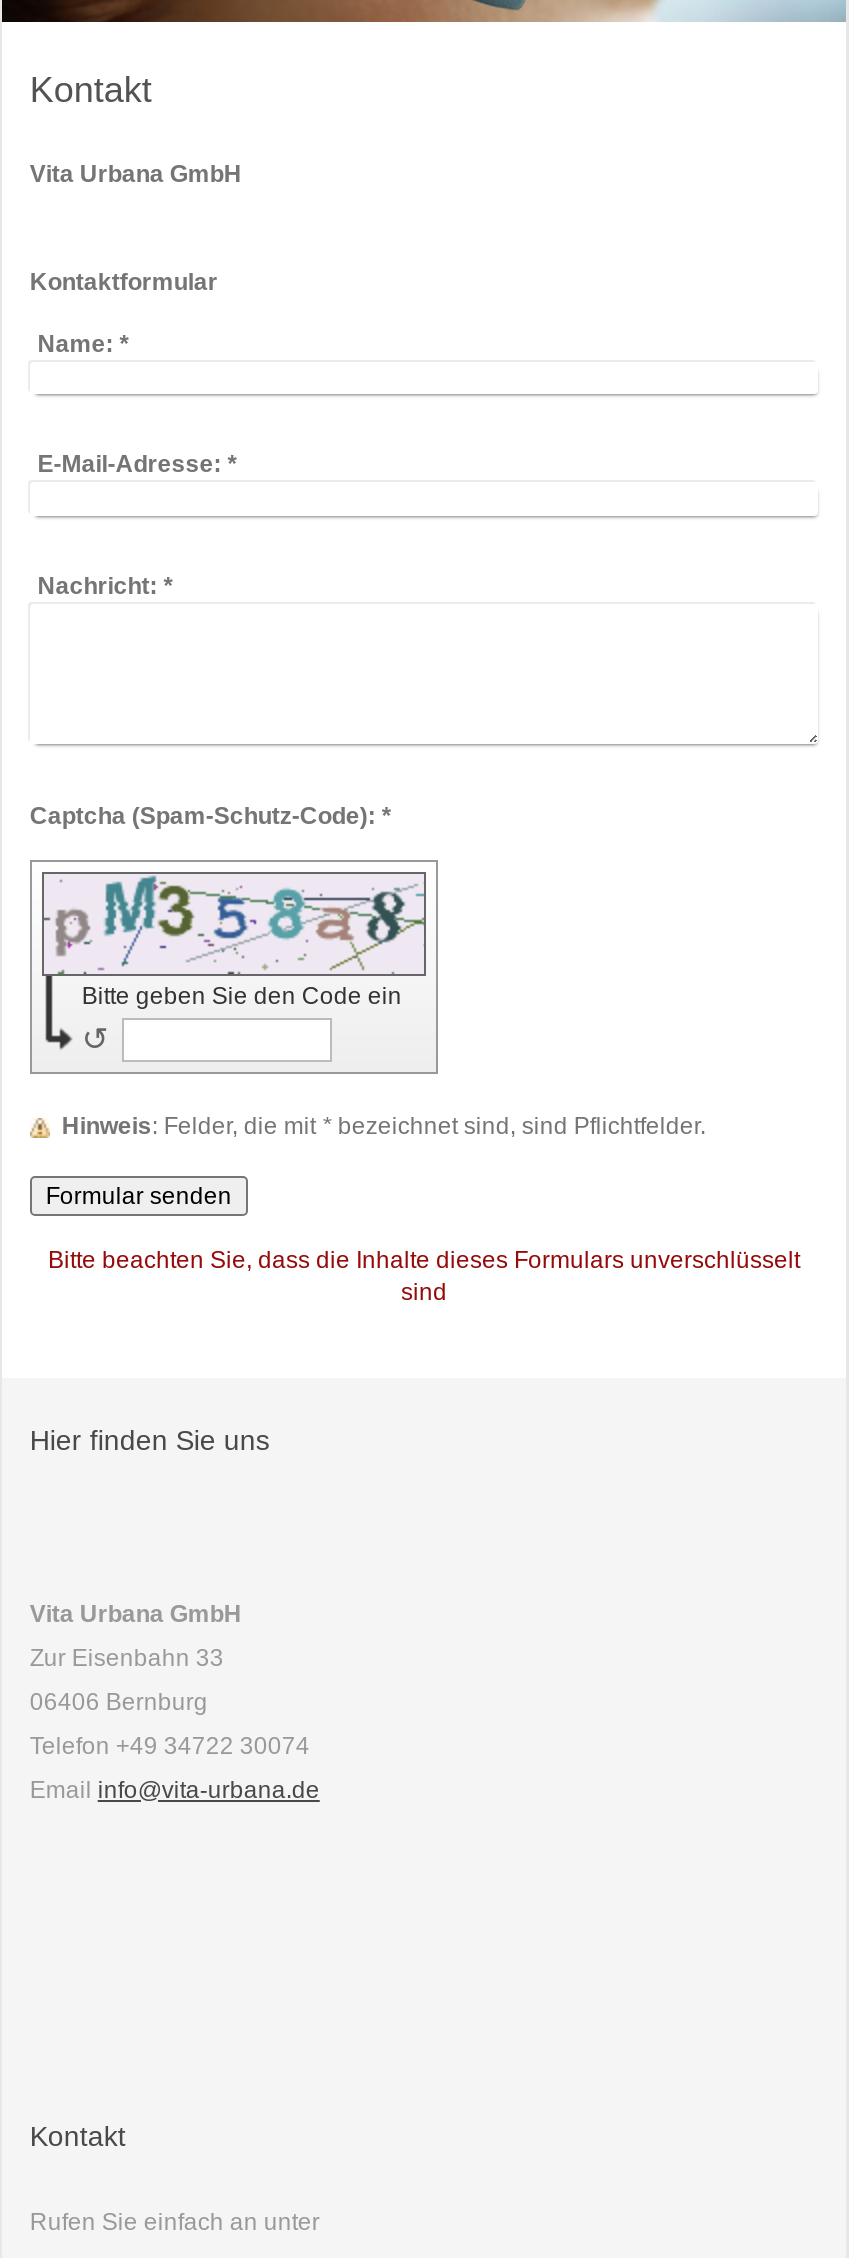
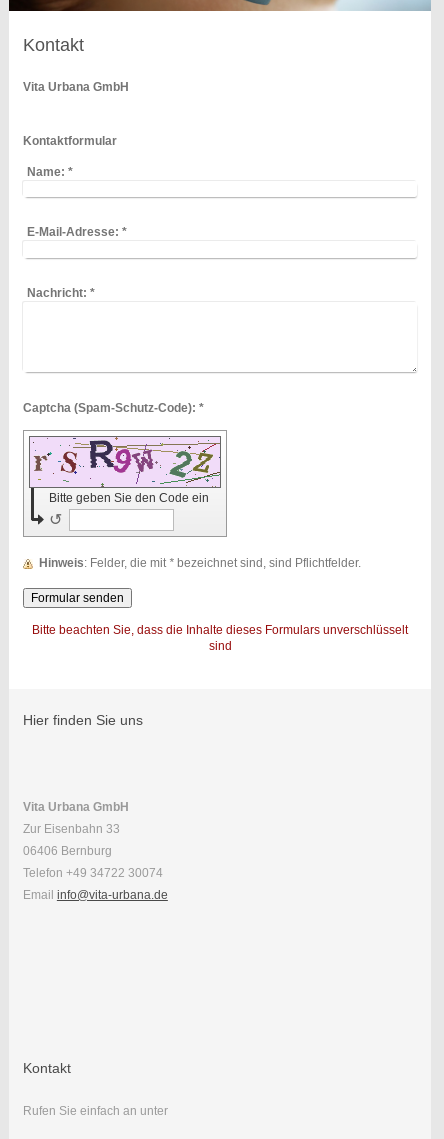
- [image]
+ [image]
